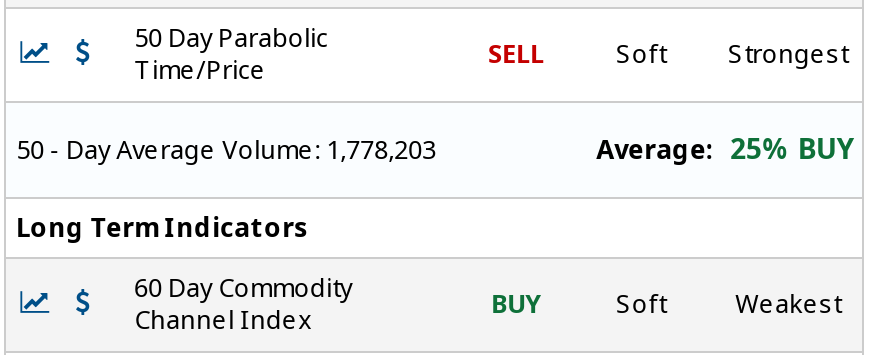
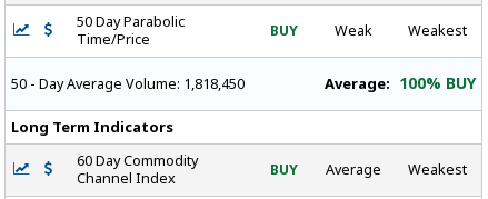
- SELL
- Soft
- Strongest
+ BUY
+ Weak
+ Weakest

- 50 - Day Average Volume: 1,778,203
- Average: 25% BUY
+ 50 - Day Average Volume: 1,818,450
+ Average: 100% BUY

- Soft
+ Average
